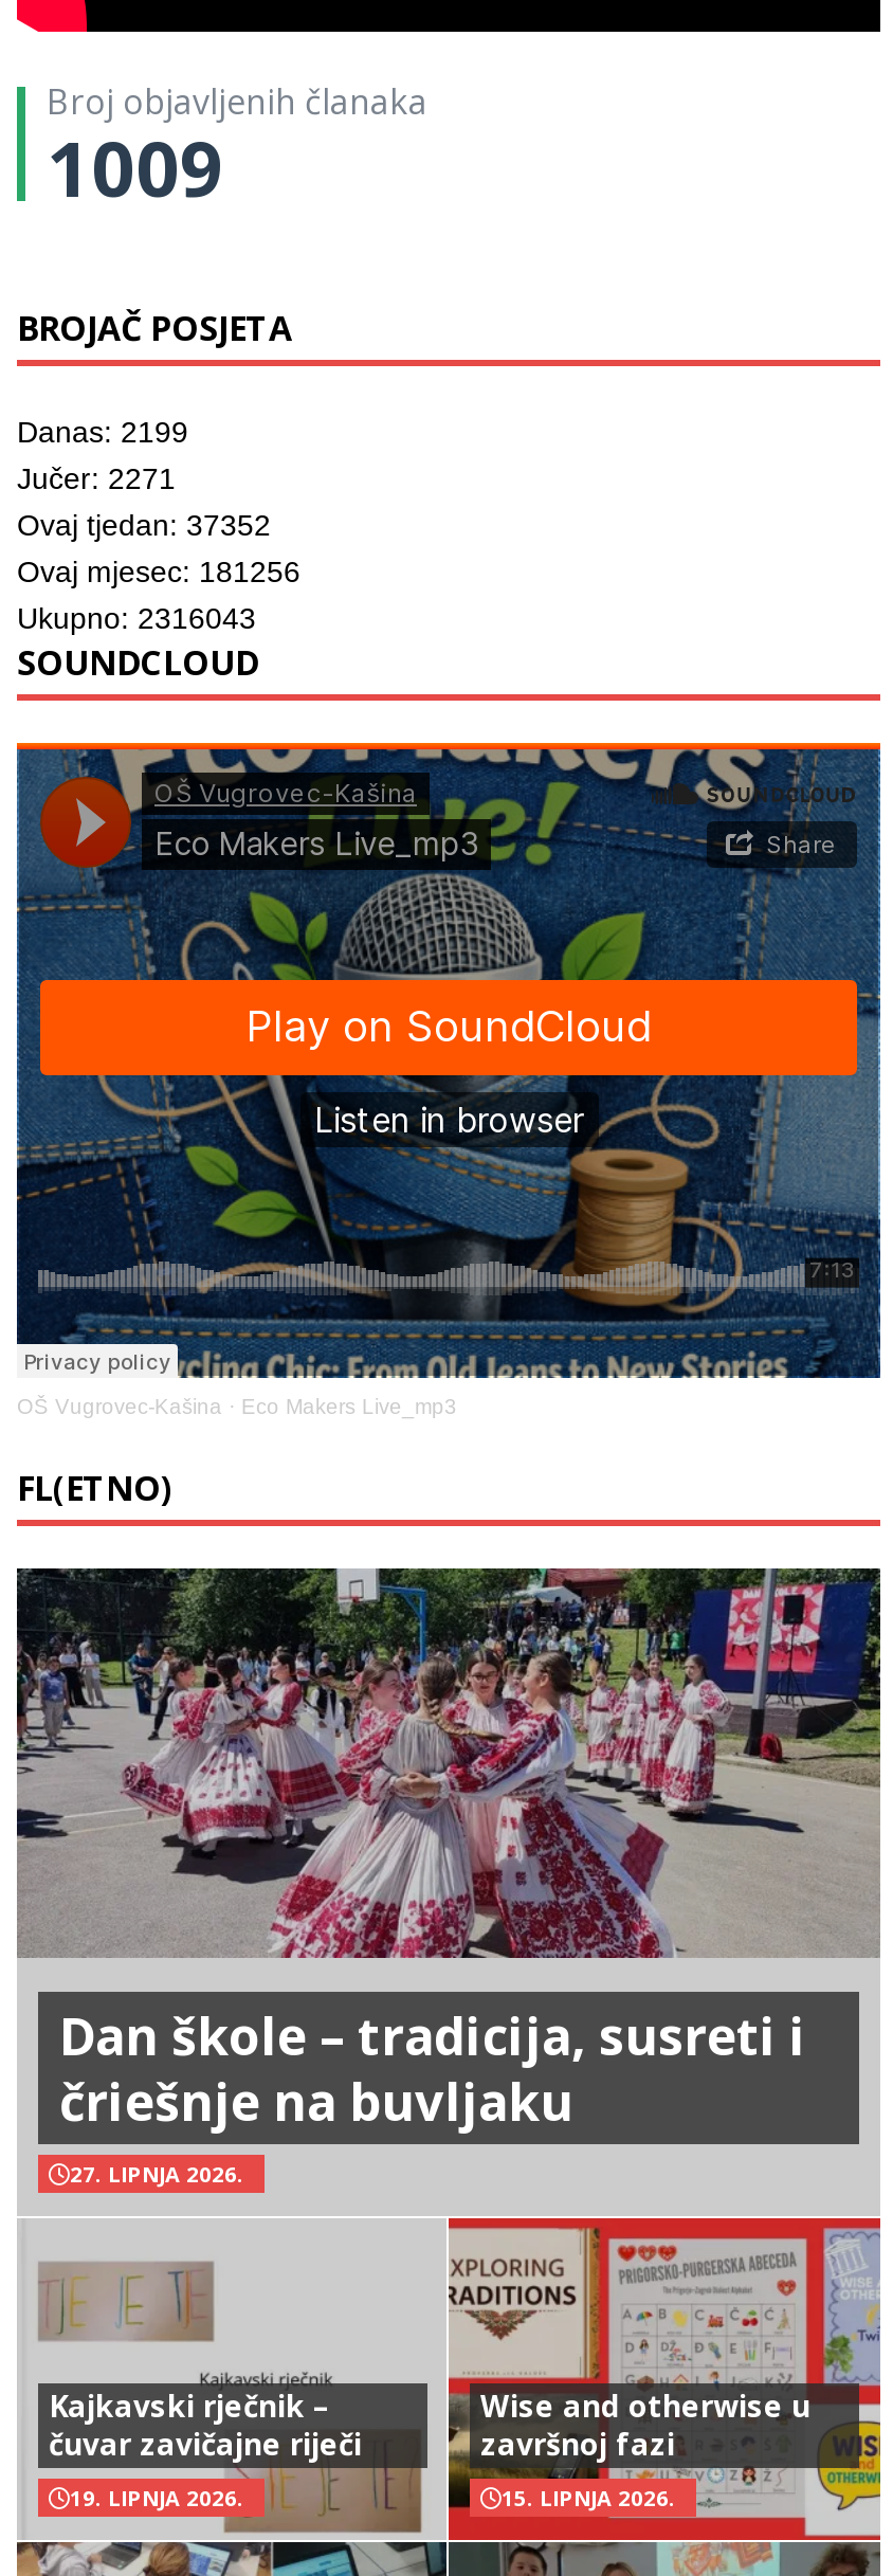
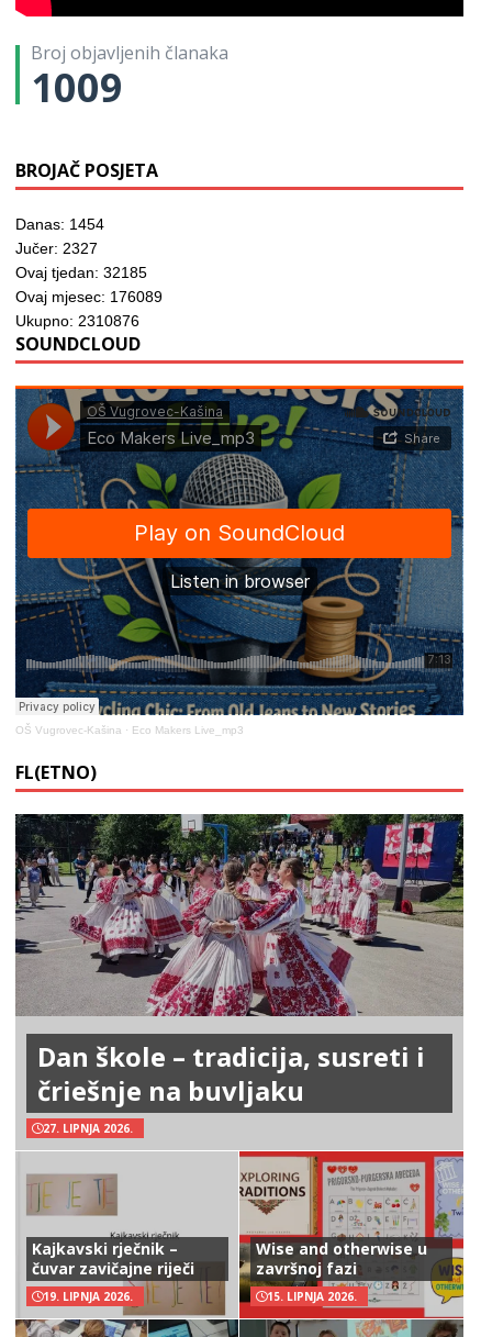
- Danas: 2199
+ Danas: 1454

- Jučer: 2271
+ Jučer: 2327

- Ovaj tjedan: 37352
+ Ovaj tjedan: 32185

- Ovaj mjesec: 181256
+ Ovaj mjesec: 176089

- Ukupno: 2316043
+ Ukupno: 2310876
